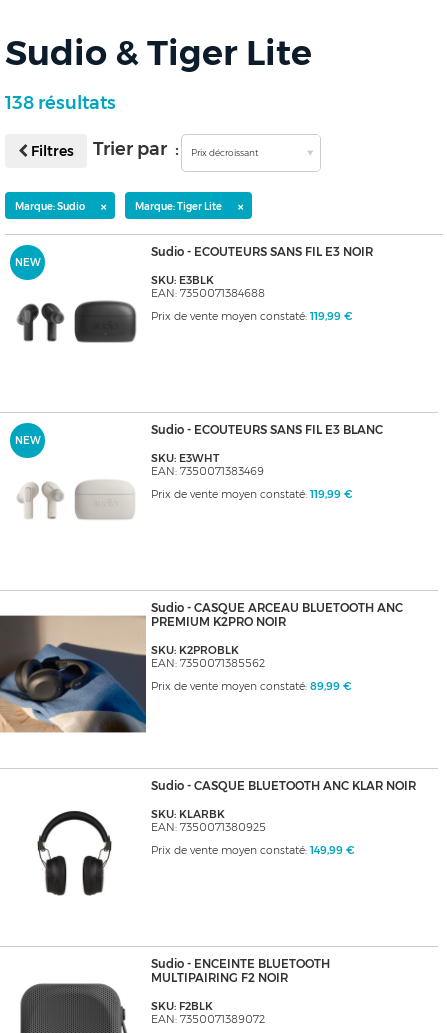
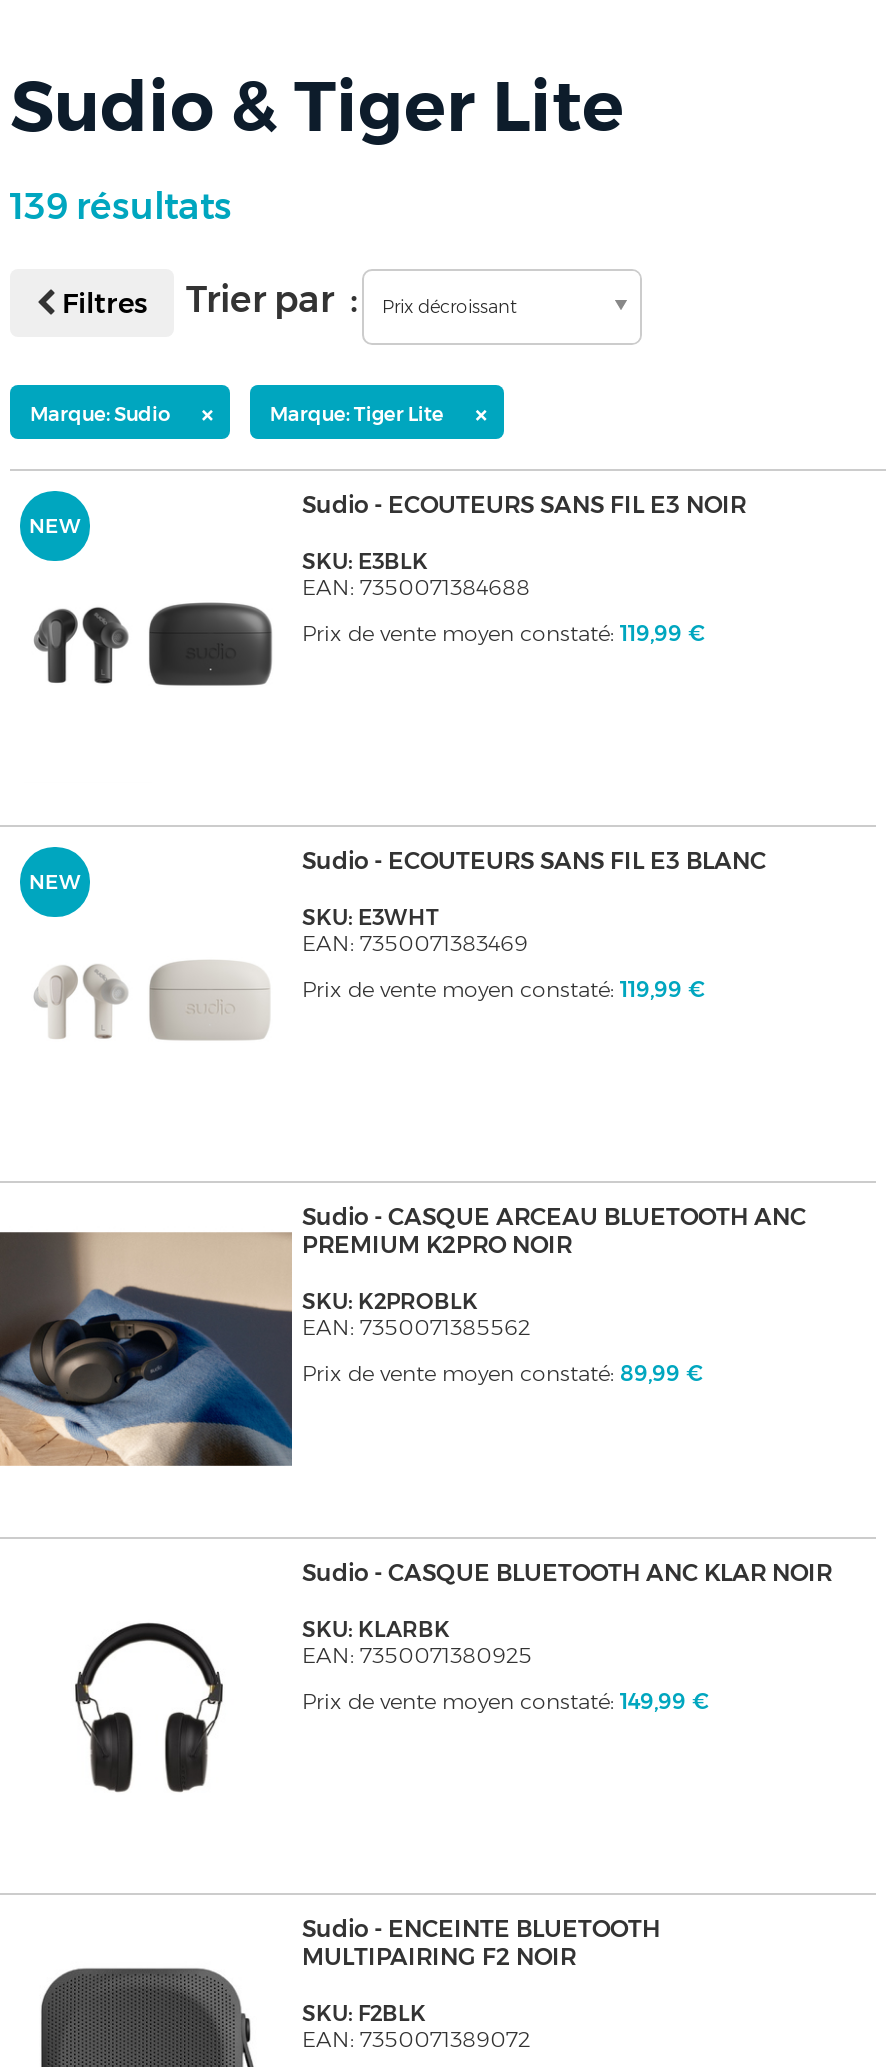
- 138 résultats
+ 139 résultats
